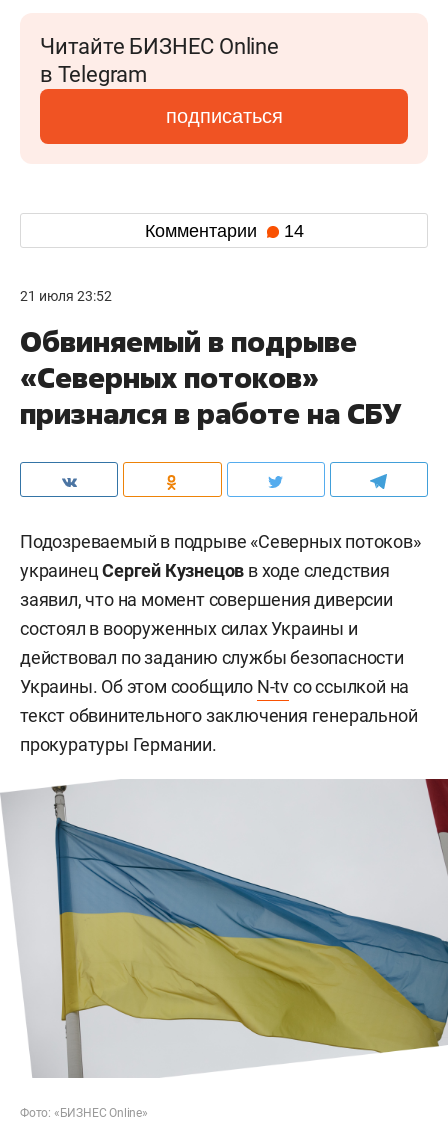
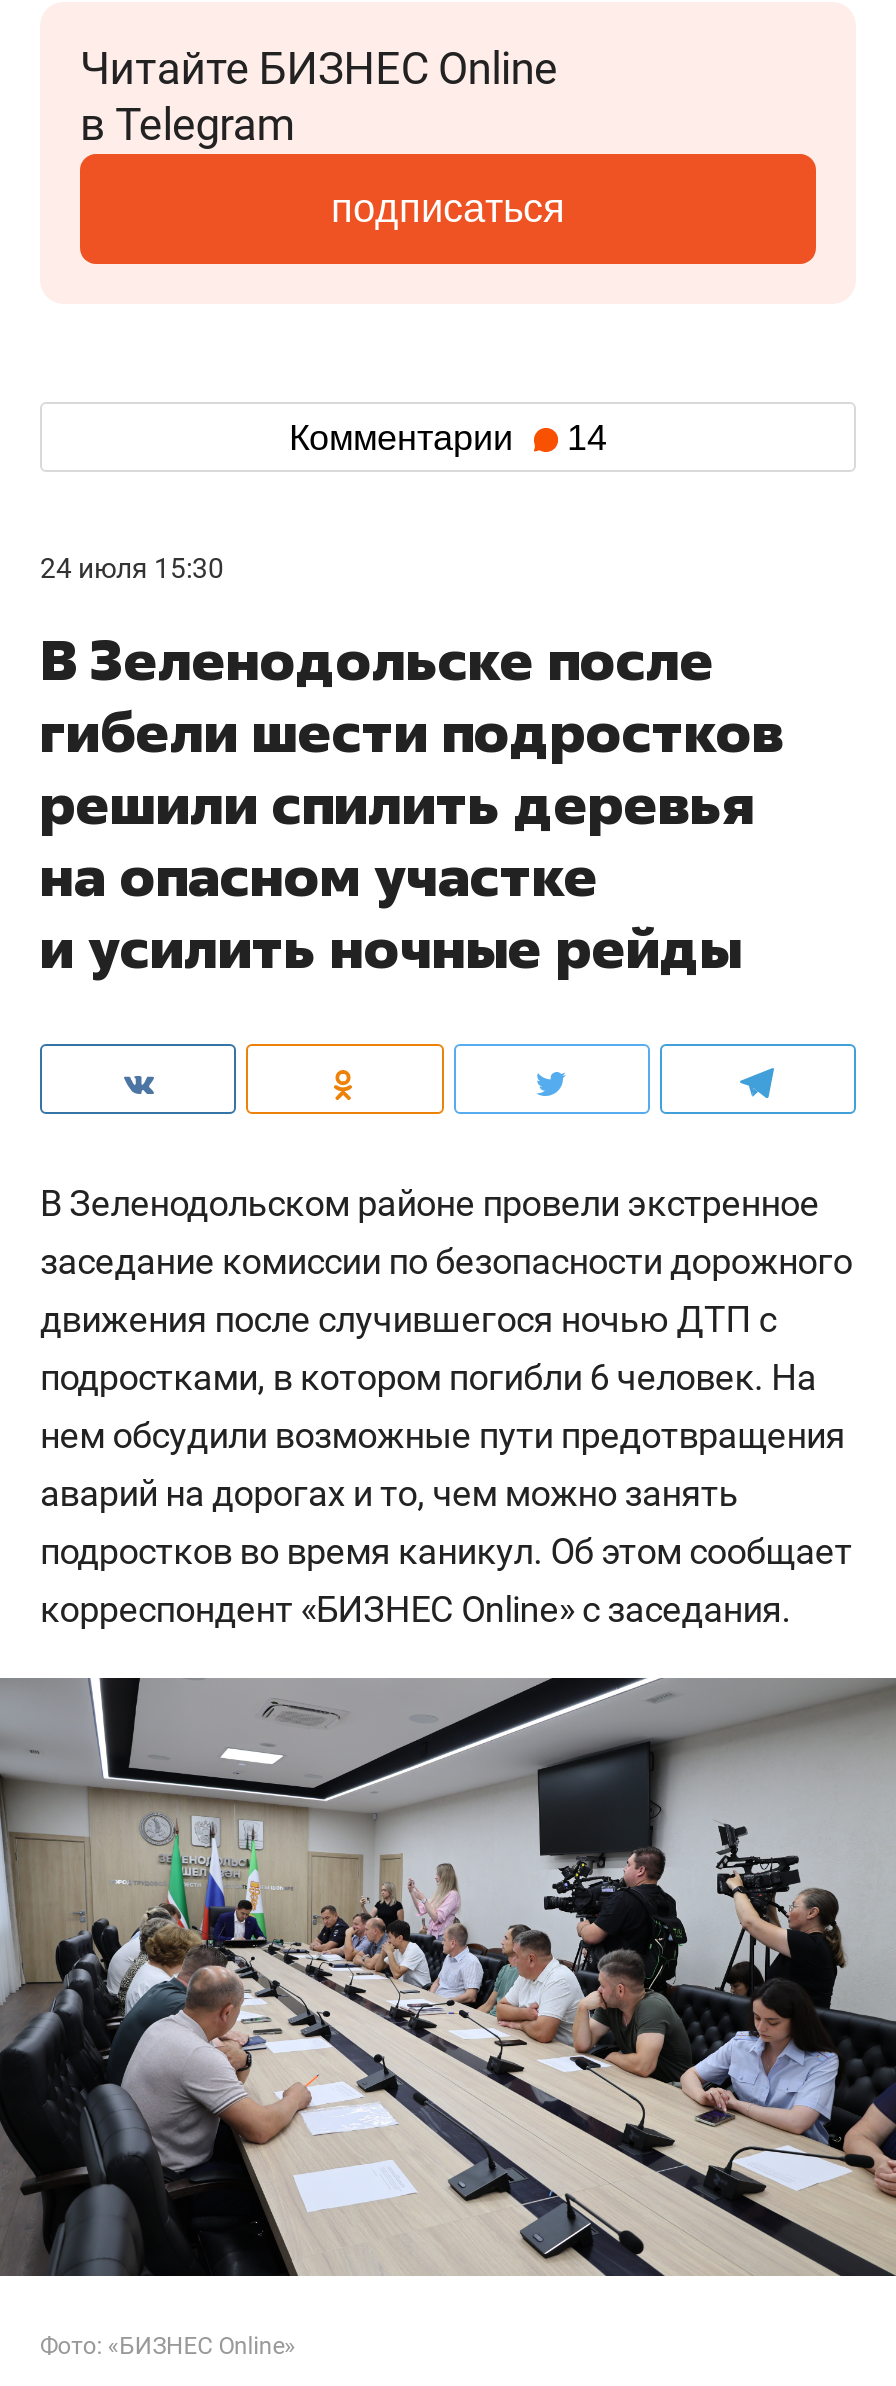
- 21 июля 23:52
+ 24 июля 15:30

- Обвиняемый в подрыве
- «Северных потоков»
- признался в работе на СБУ
+ В Зеленодольске после
+ гибели шести подростков
+ решили спилить деревья
+ на опасном участке
+ и усилить ночные рейды

- Подозреваемый в подрыве «Северных потоков»
- украинец Сергей Кузнецов в ходе следствия
- заявил, что на момент совершения диверсии
- состоял в вооруженных силах Украины и
- действовал по заданию службы безопасности
- Украины. Об этом сообщило N-tv со ссылкой на
- текст обвинительного заключения генеральной
- прокуратуры Германии.
+ В Зеленодольском районе провели экстренное
+ заседание комиссии по безопасности дорожного
+ движения после случившегося ночью ДТП с
+ подростками, в котором погибли 6 человек. На
+ нем обсудили возможные пути предотвращения
+ аварий на дорогах и то, чем можно занять
+ подростков во время каникул. Об этом сообщает
+ корреспондент «БИЗНЕС Online» с заседания.

- [image]
+ [image]
